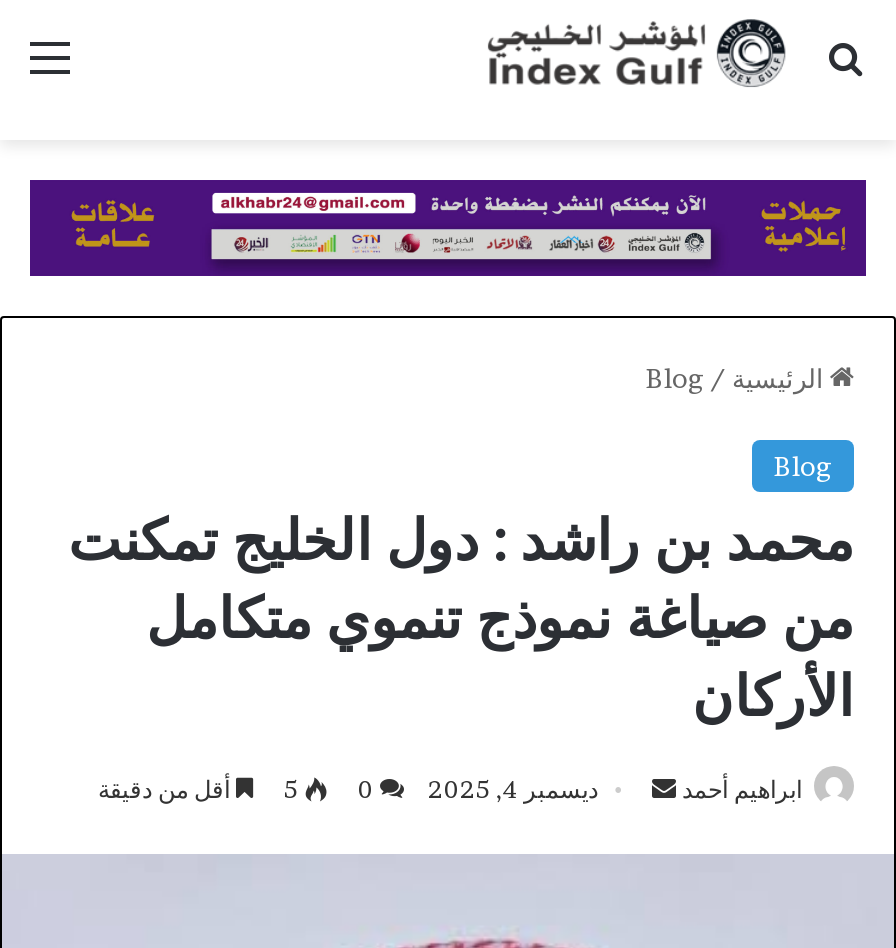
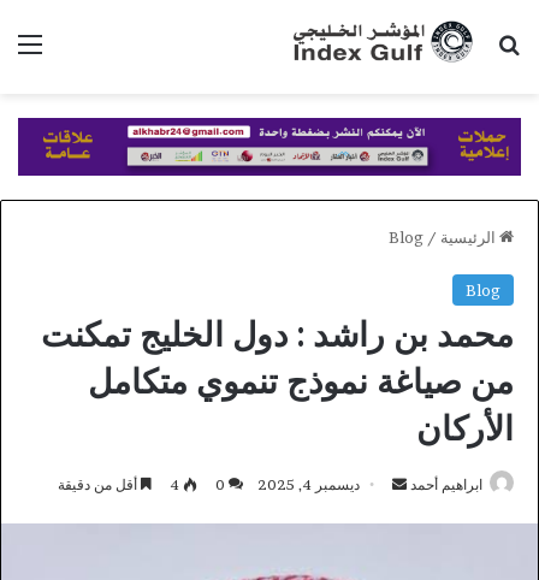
- 5
+ 4
